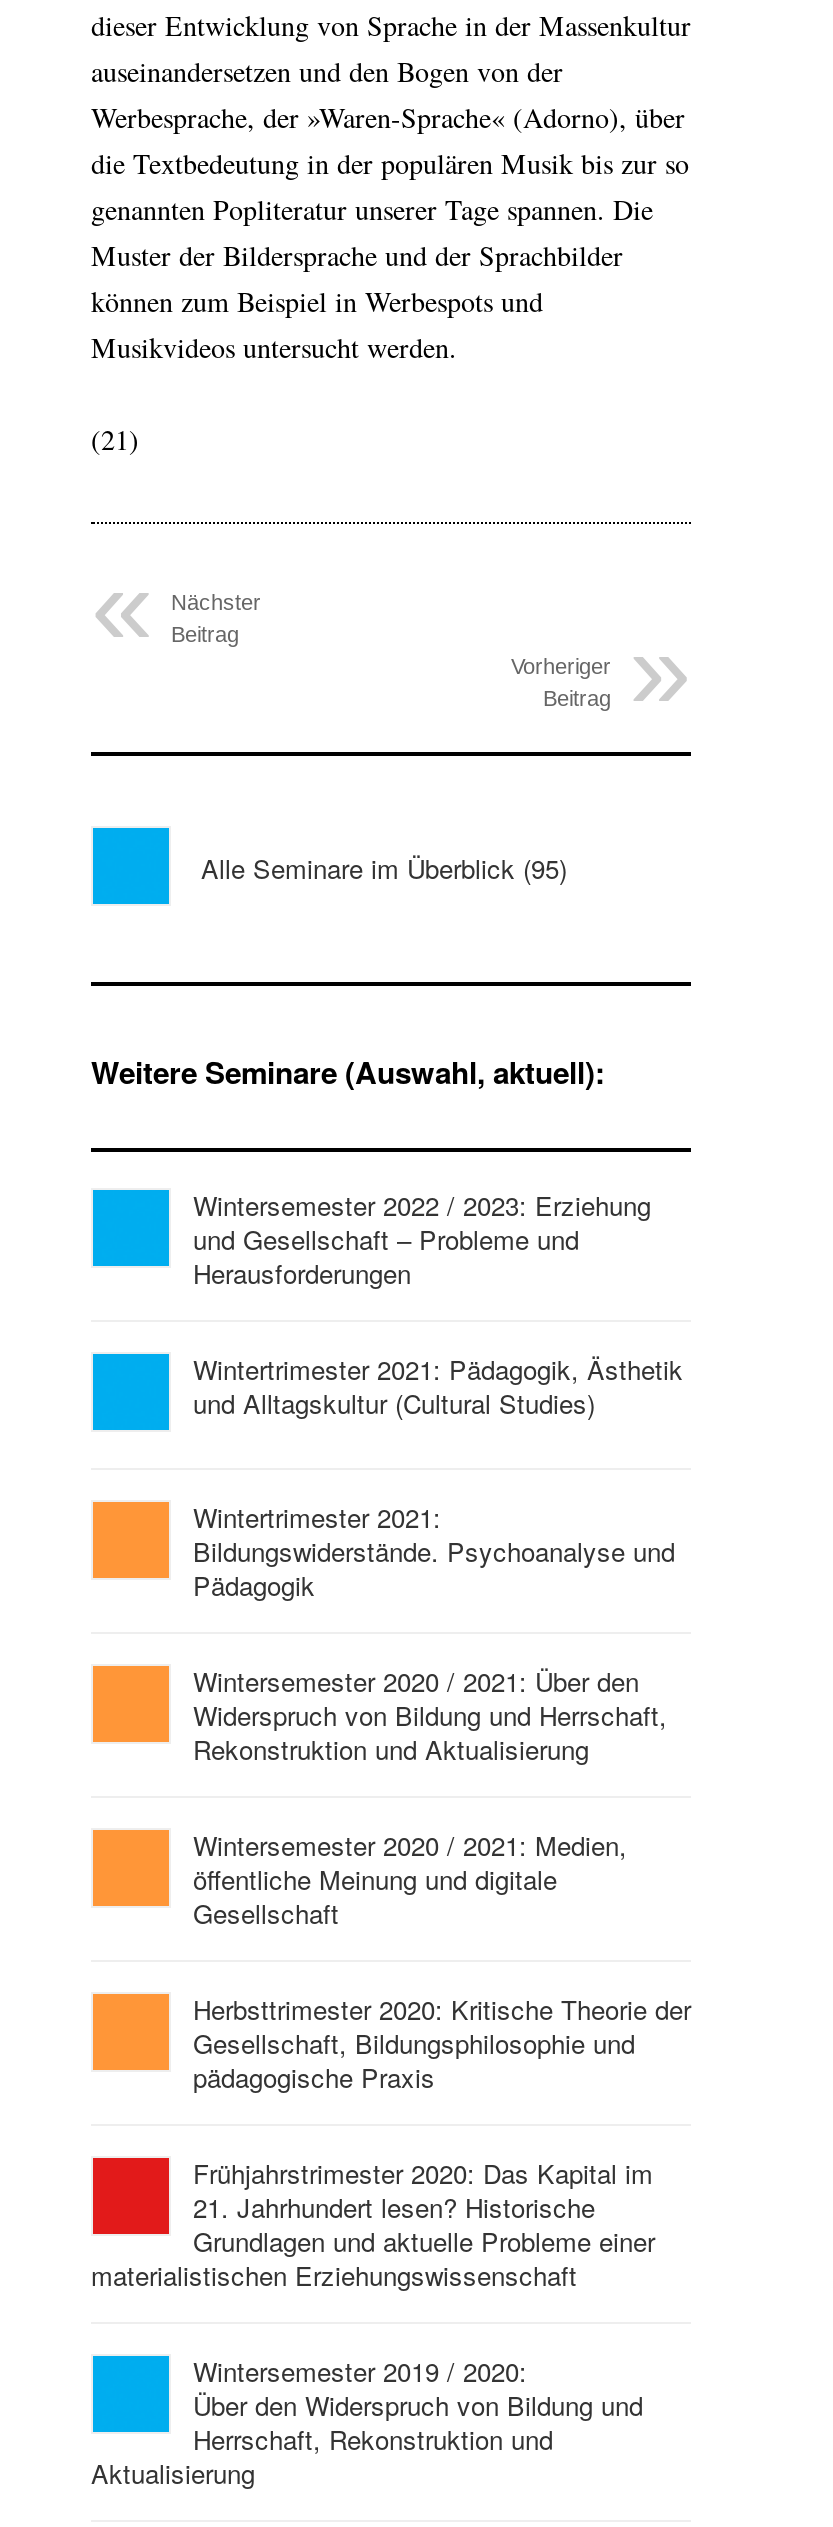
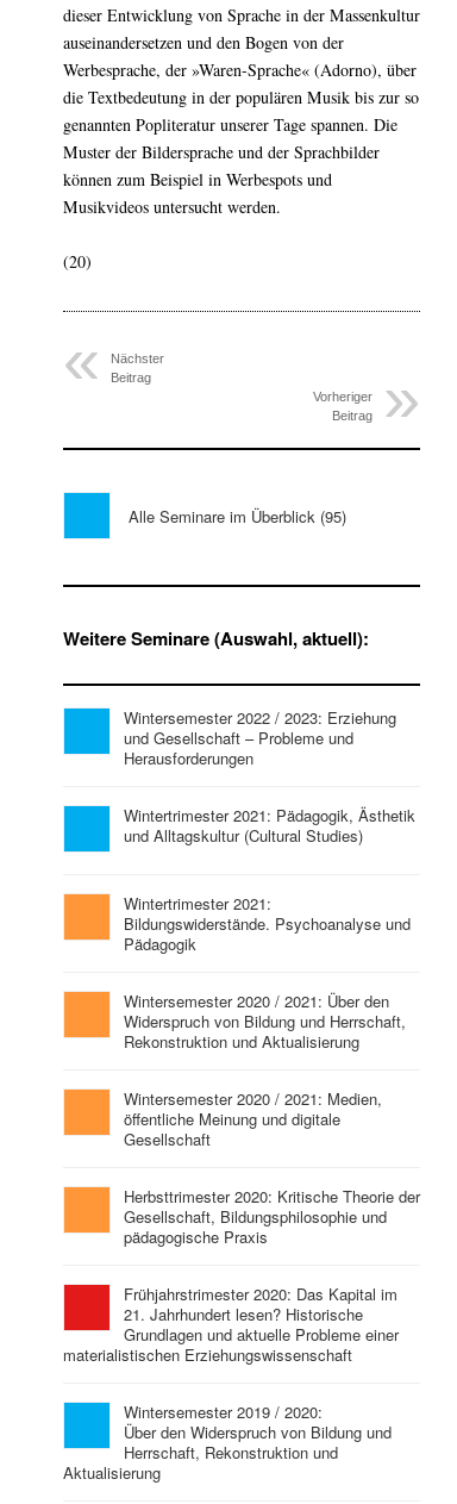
- (21)
+ (20)
